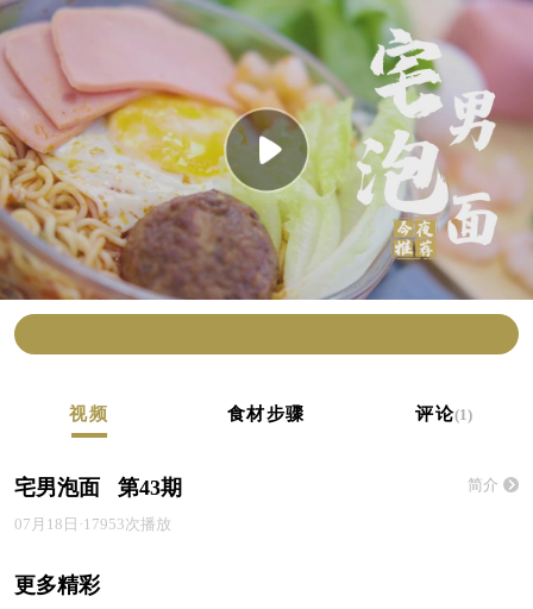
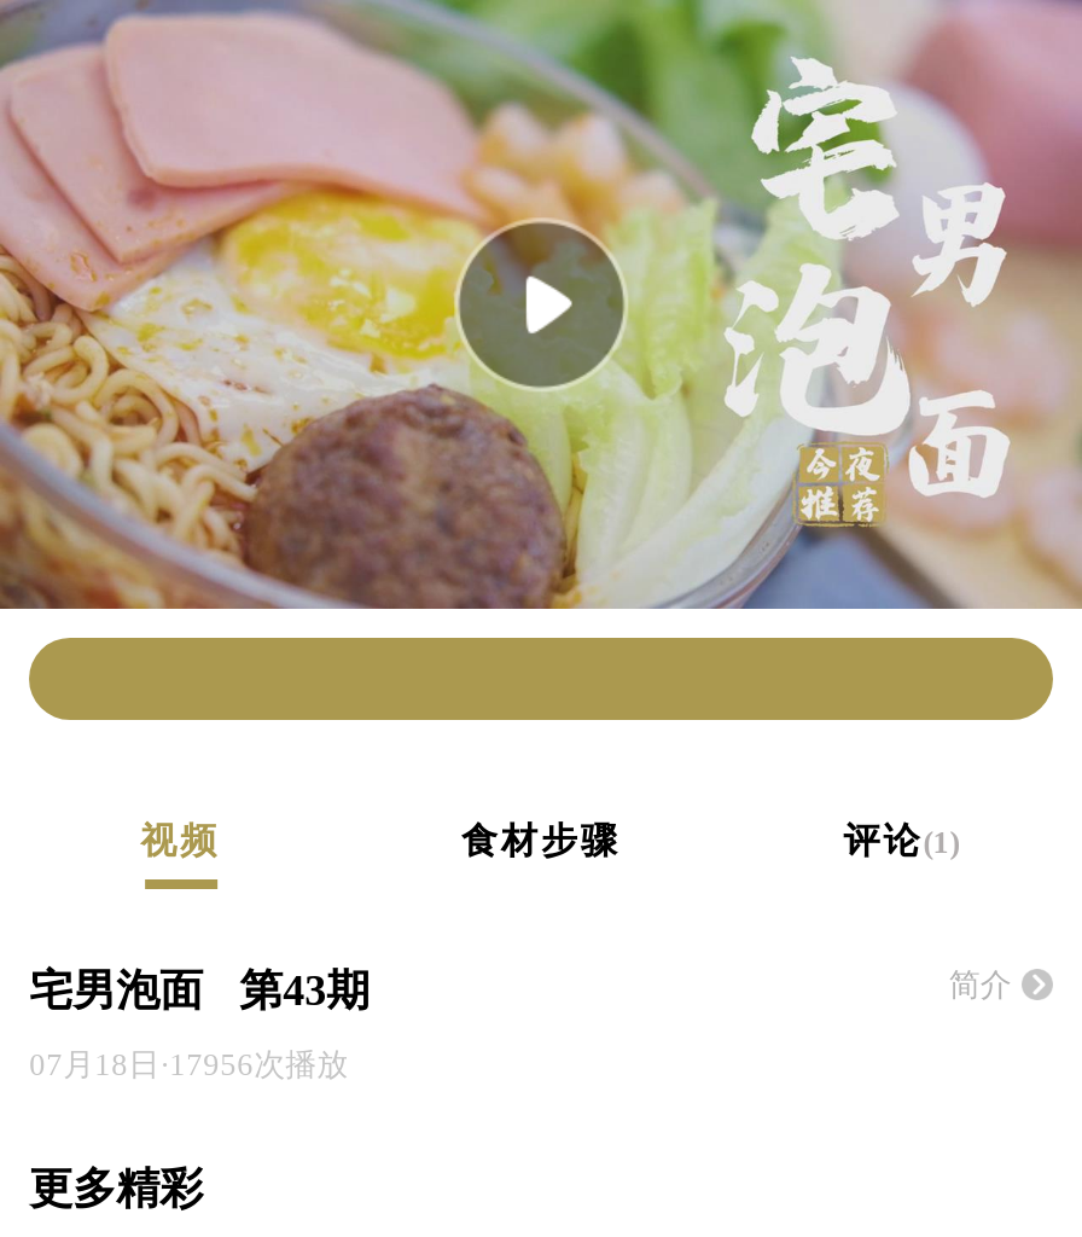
- 07月18日·17953次播放
+ 07月18日·17956次播放
